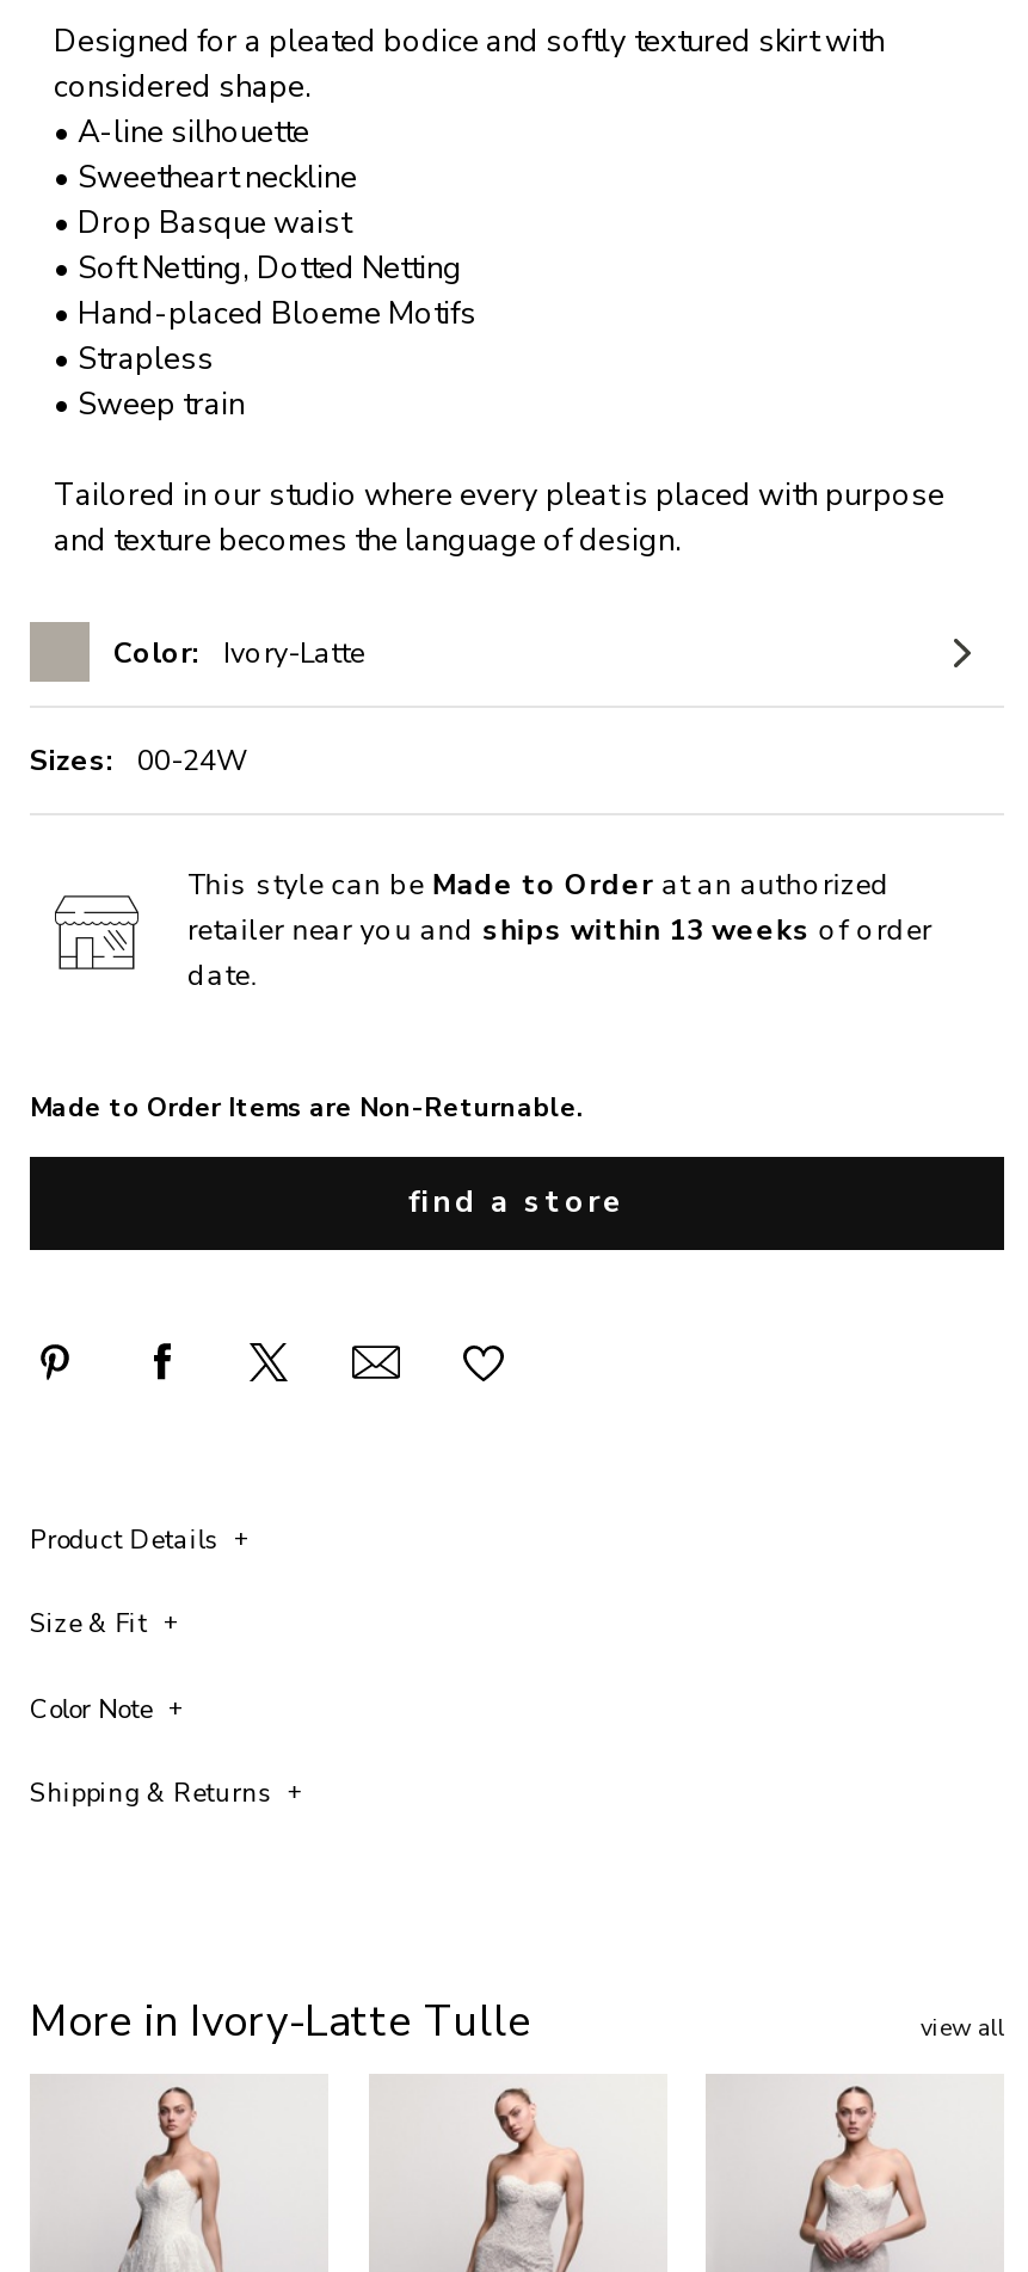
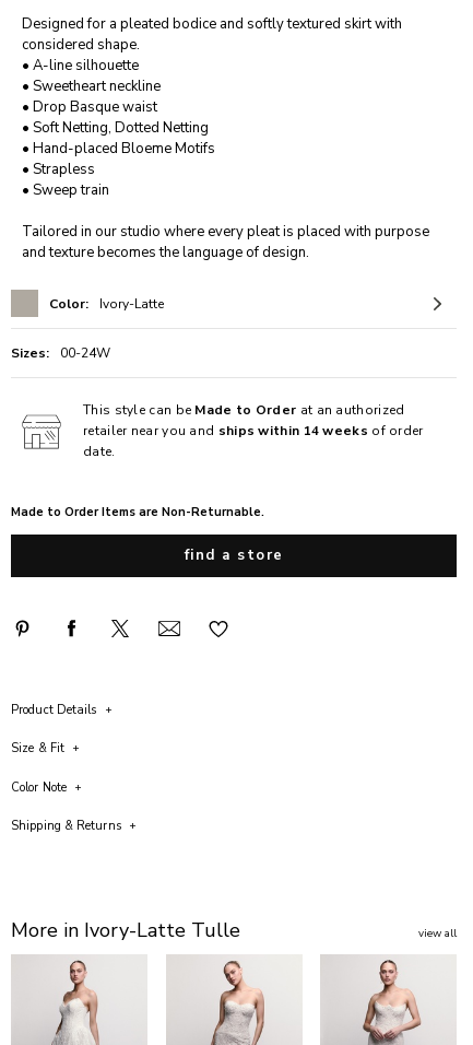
- retailer near you and ships within 13 weeks of order
+ retailer near you and ships within 14 weeks of order
